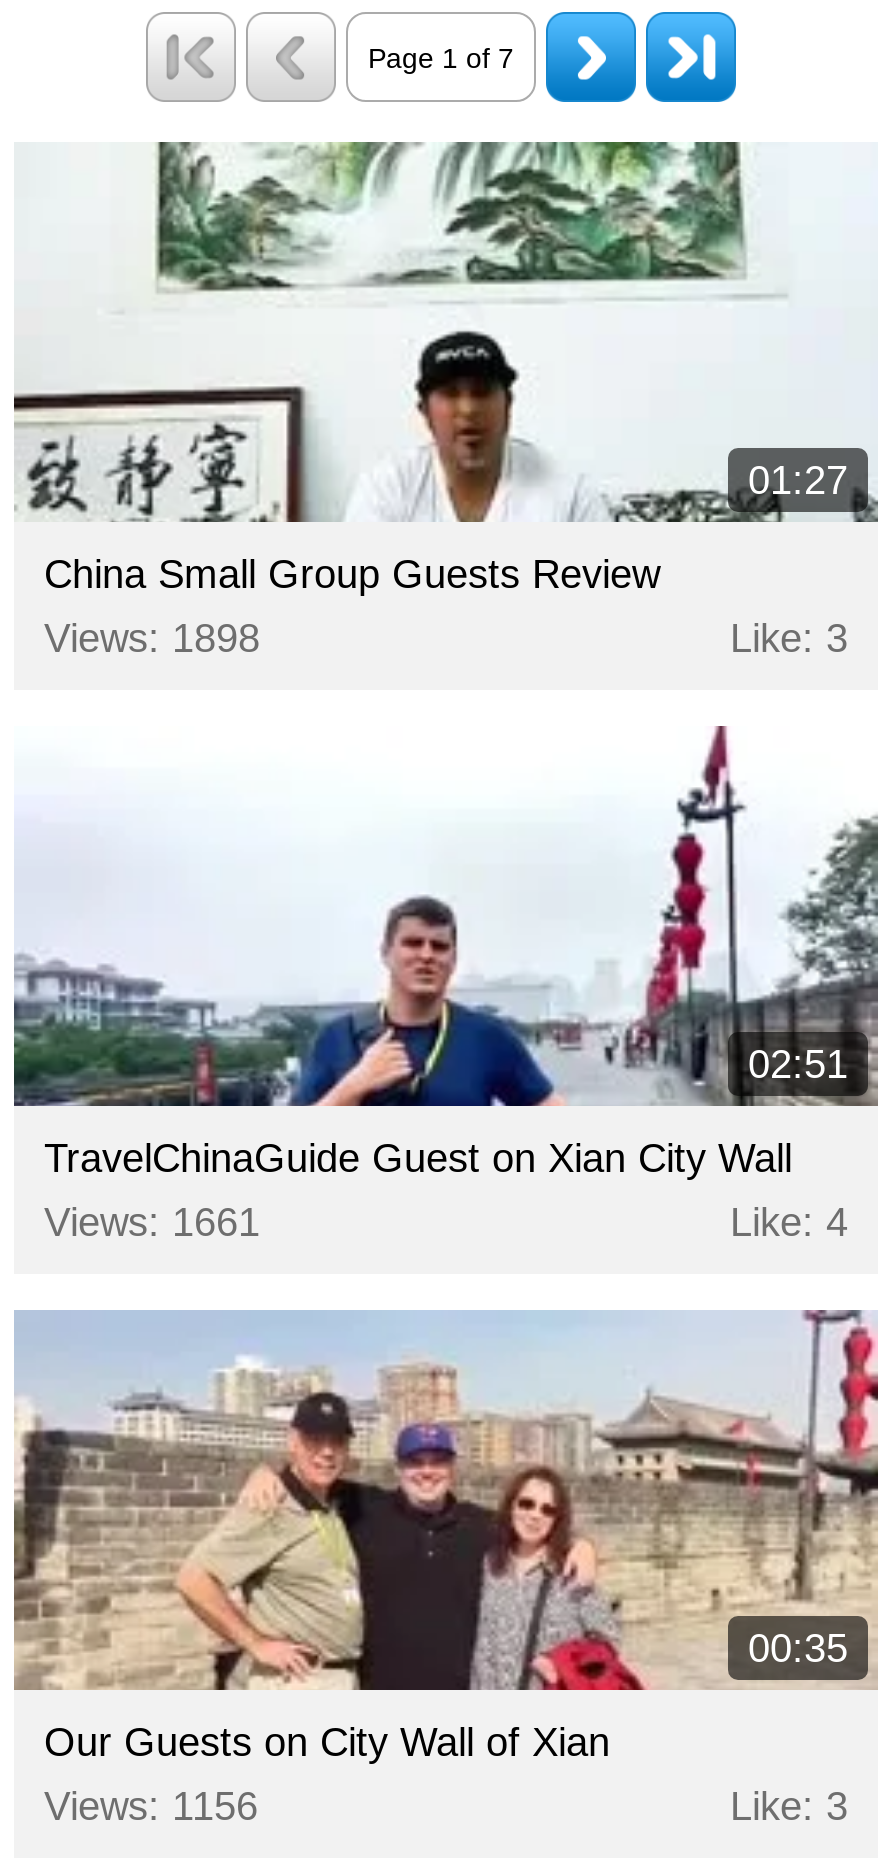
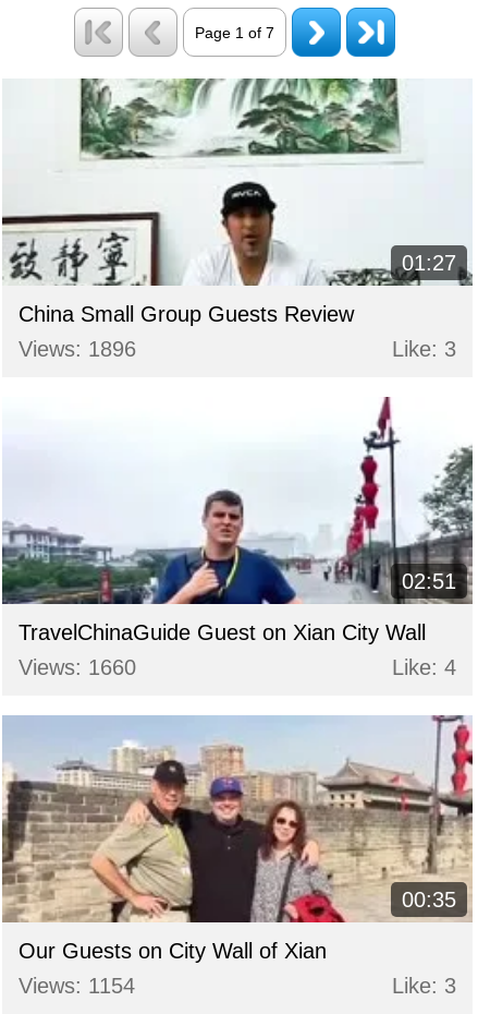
- Views: 1898
+ Views: 1896

- Views: 1661
+ Views: 1660

- Views: 1156
+ Views: 1154
